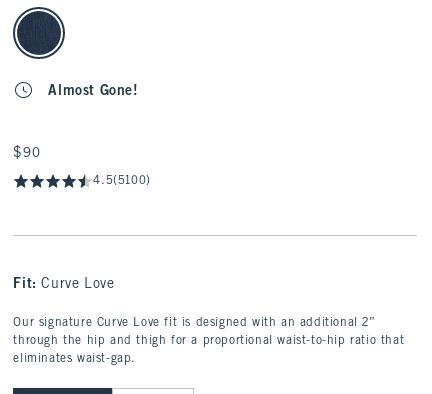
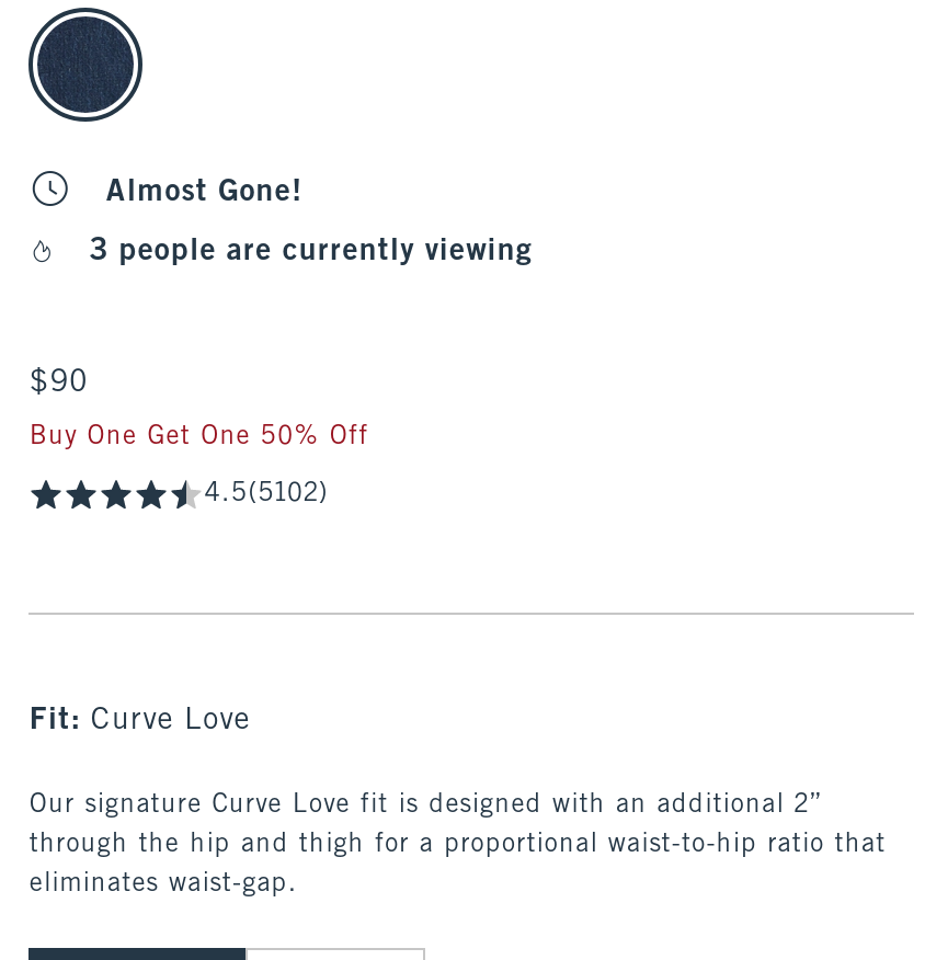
+ 3 people are currently viewing

- 4.5(5100)
+ Buy One Get One 50% Off
+ 4.5(5102)
